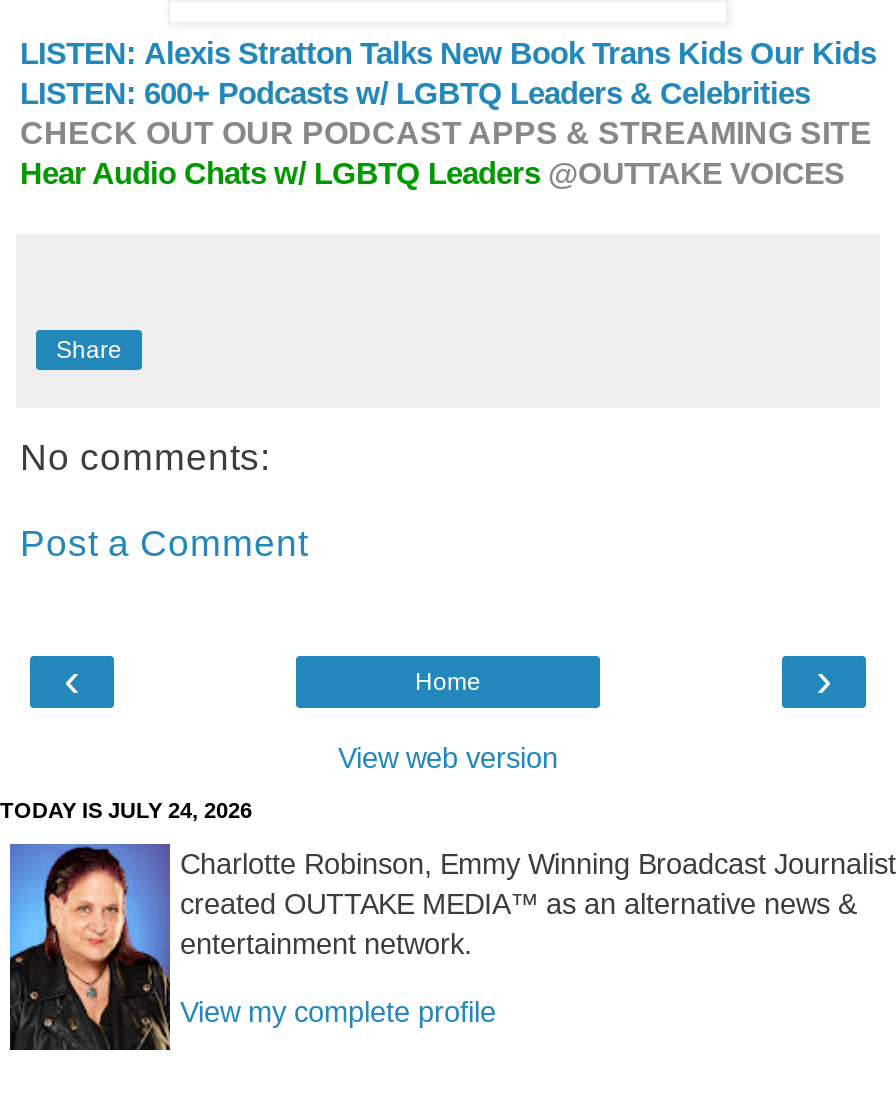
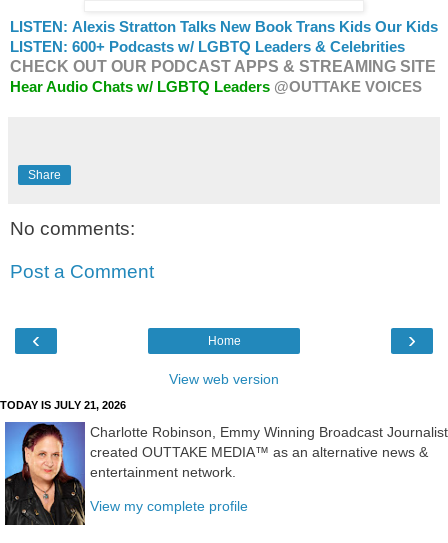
- TODAY IS JULY 24, 2026
+ TODAY IS JULY 21, 2026
